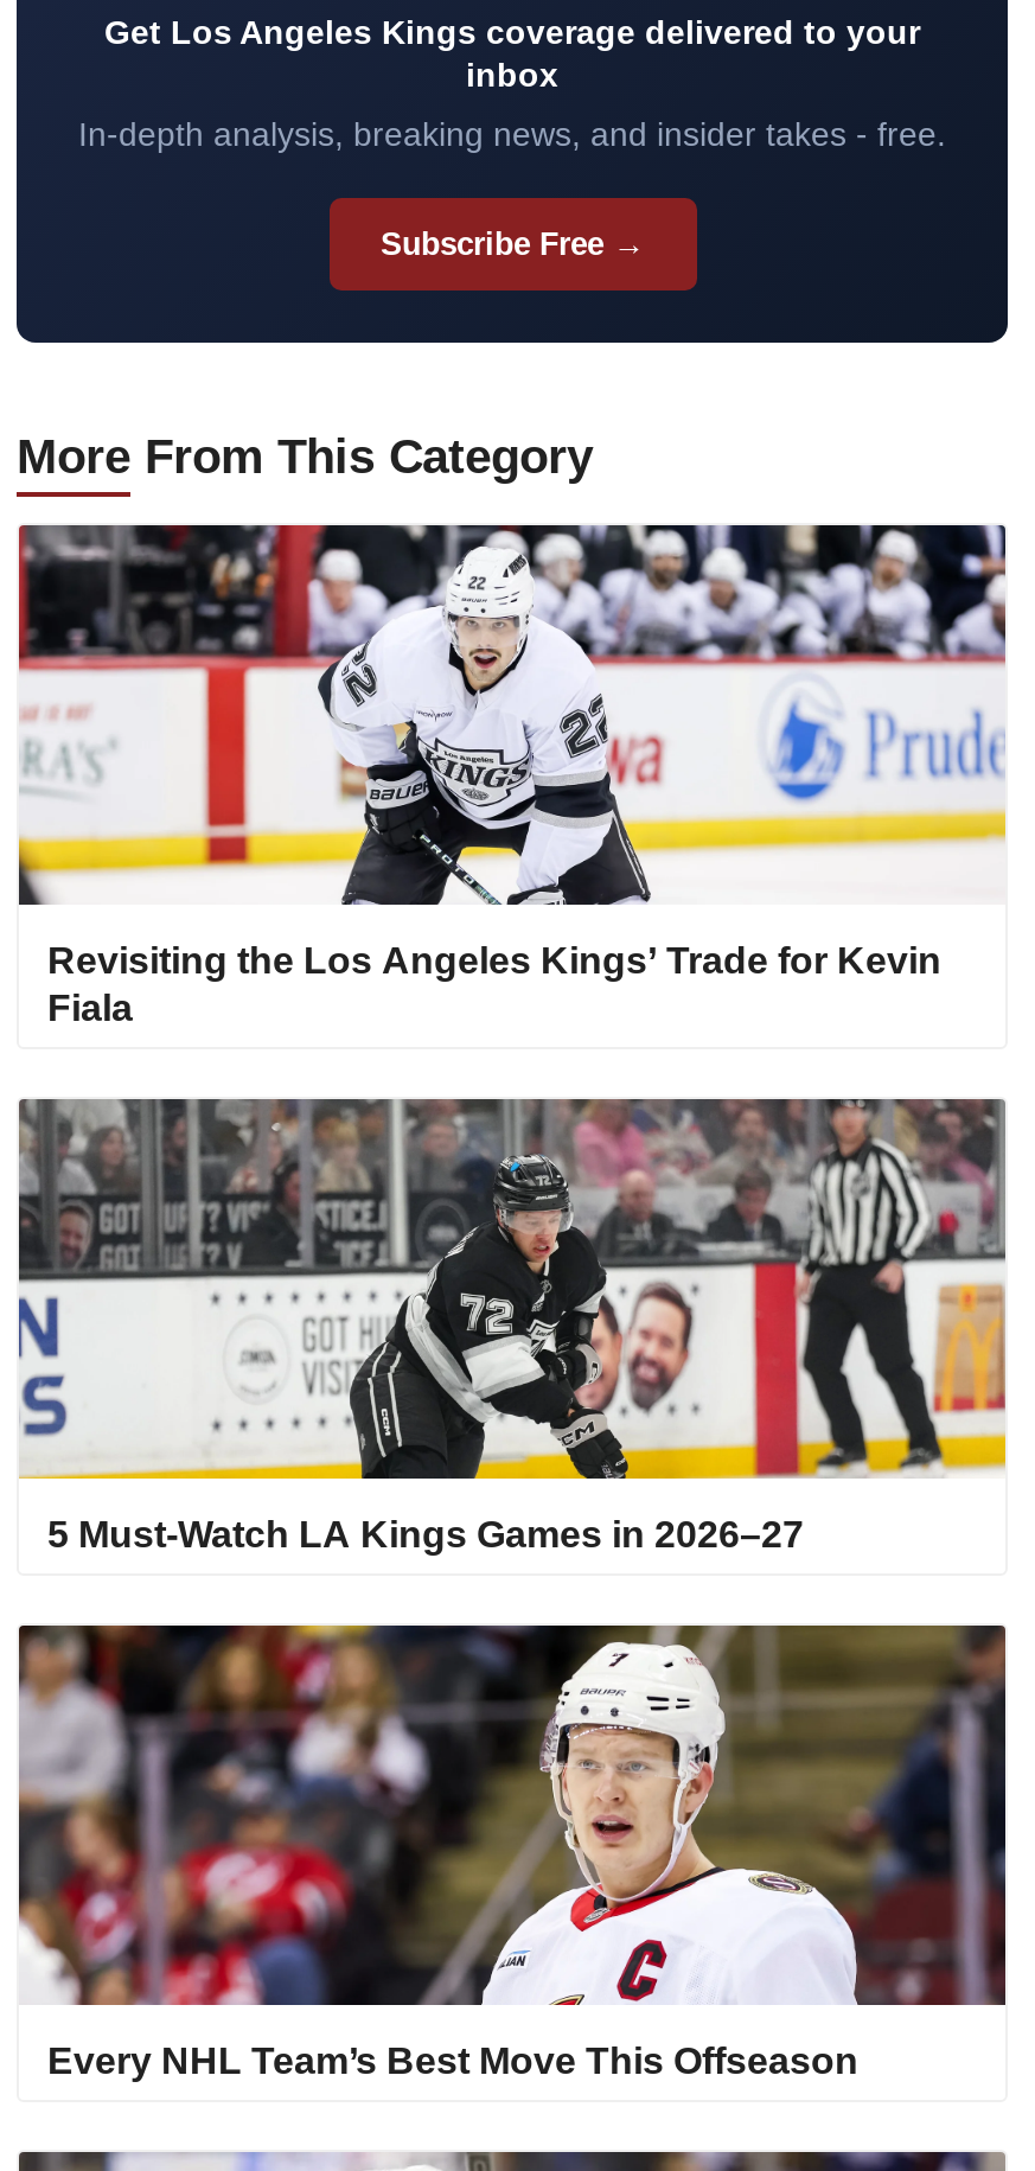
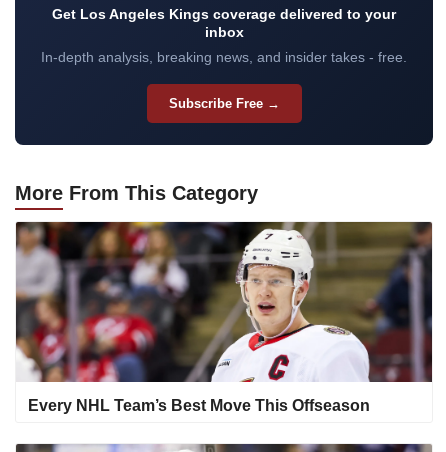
- [image]
- Revisiting the Los Angeles Kings’ Trade for Kevin
- Fiala

- [image]
- 5 Must-Watch LA Kings Games in 2026–27
